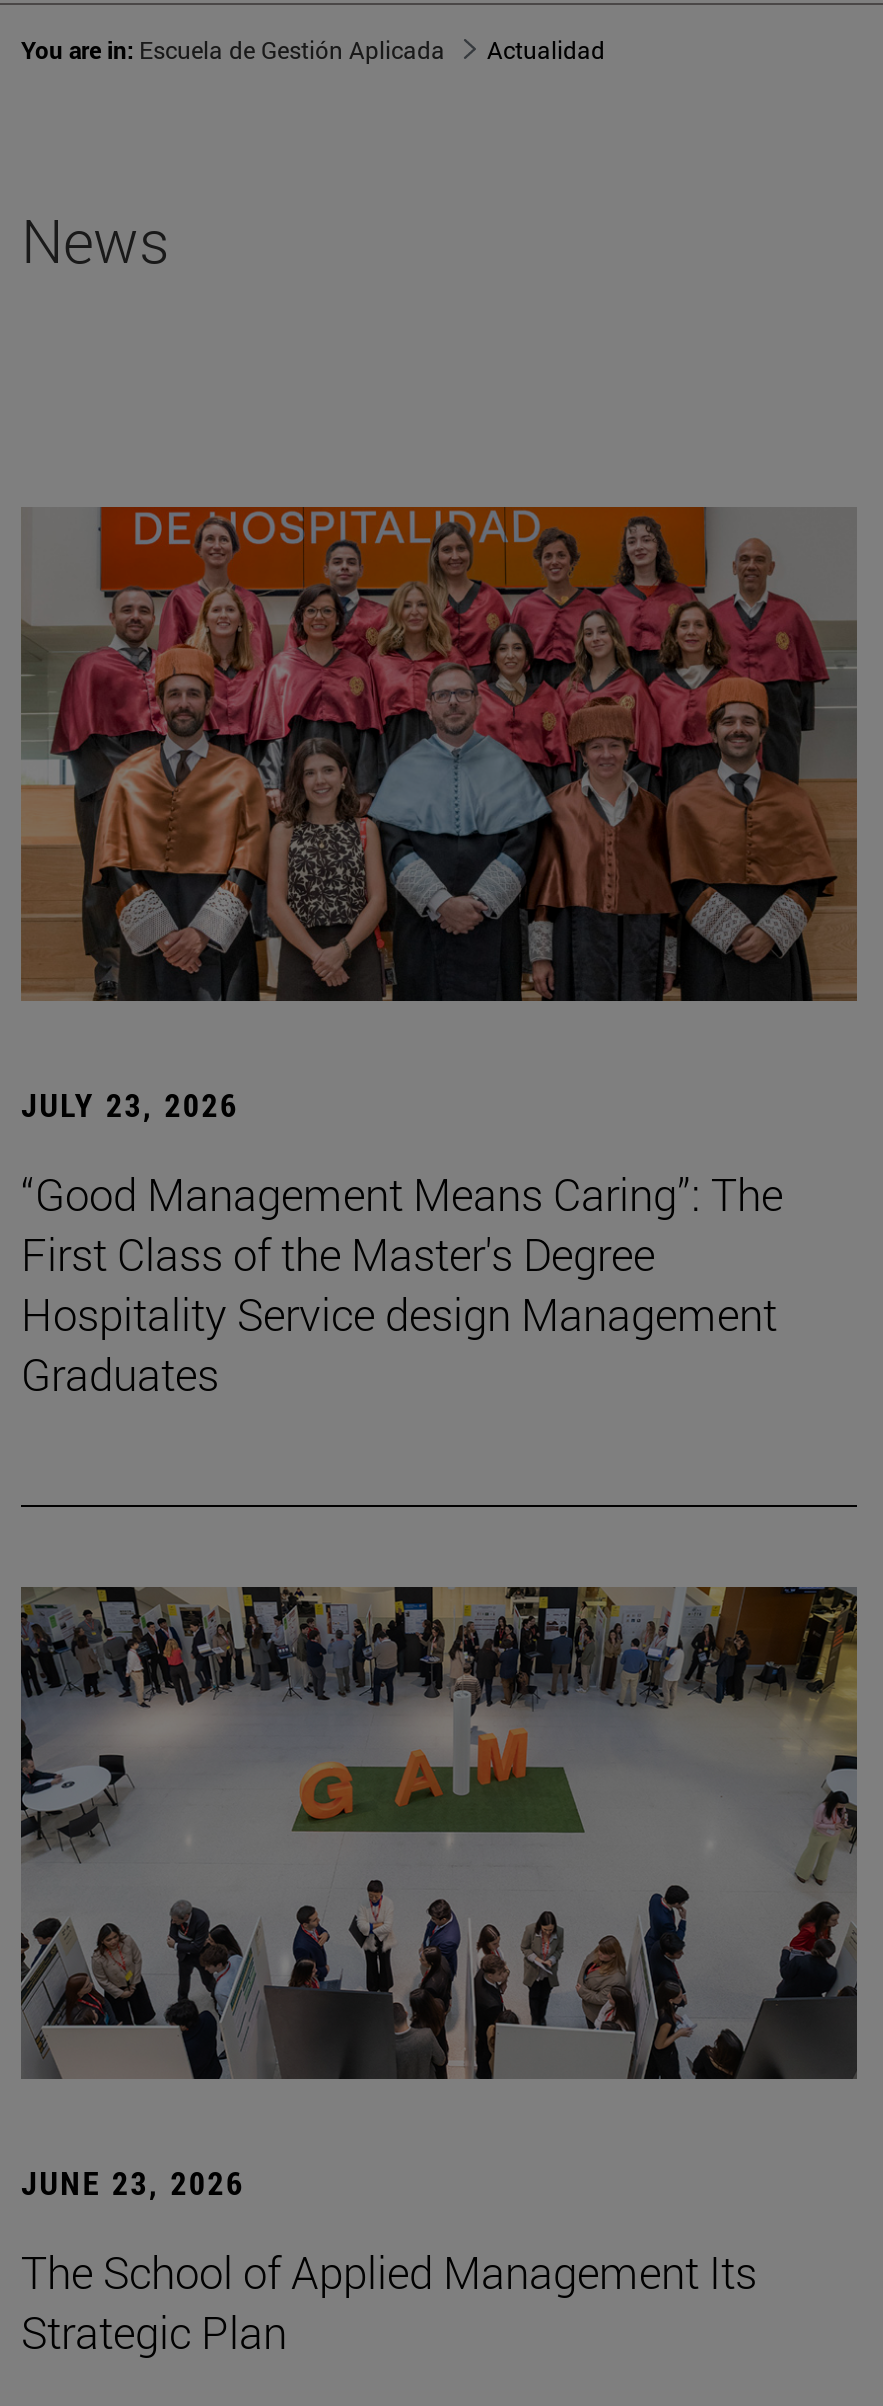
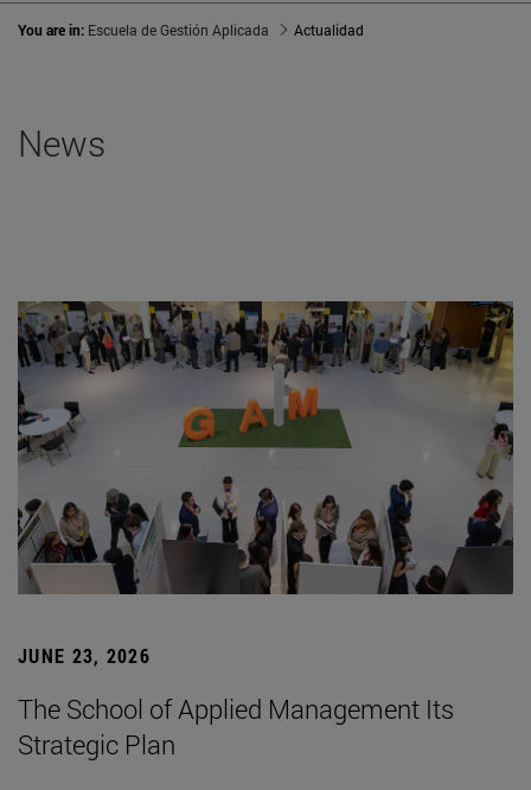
- [image]
- JULY 23, 2026
- “Good Management Means Caring”: The
- First Class of the Master's Degree
- Hospitality Service design Management
- Graduates
